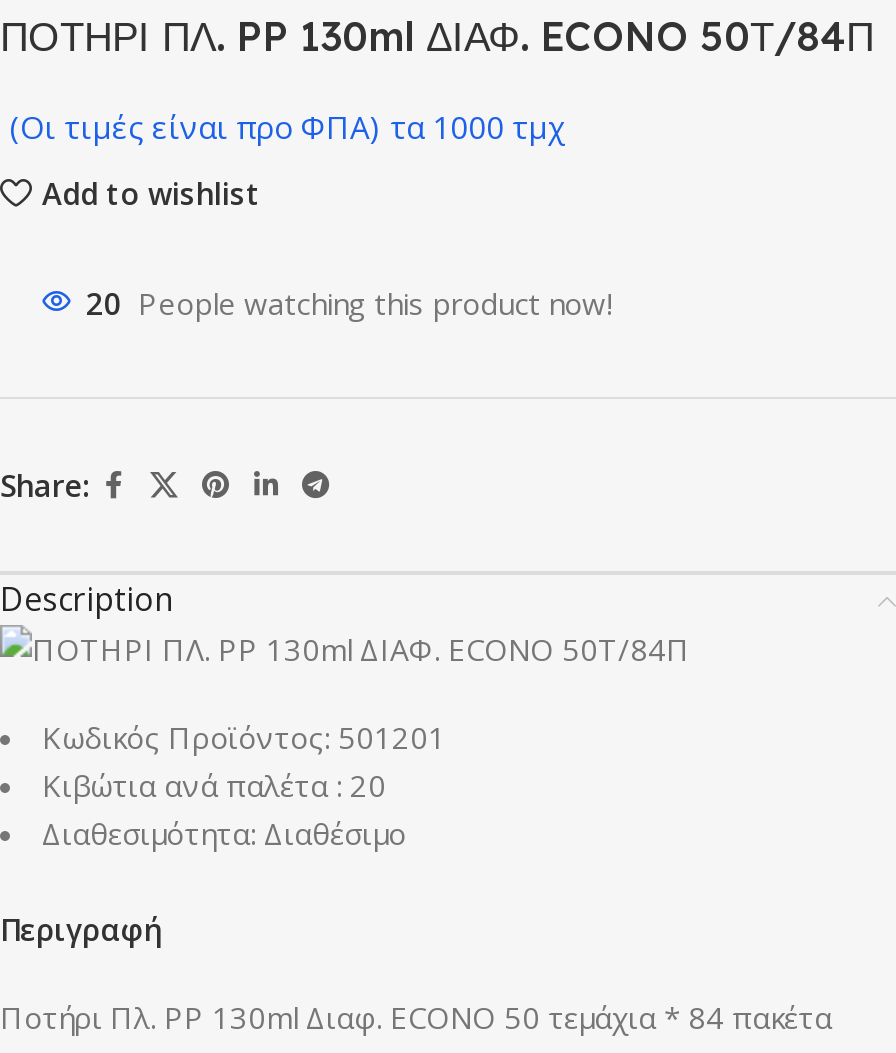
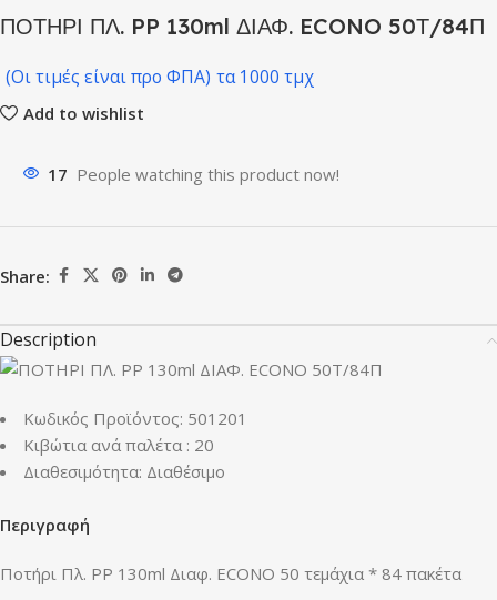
- 20 People watching this product now!
+ 17 People watching this product now!
